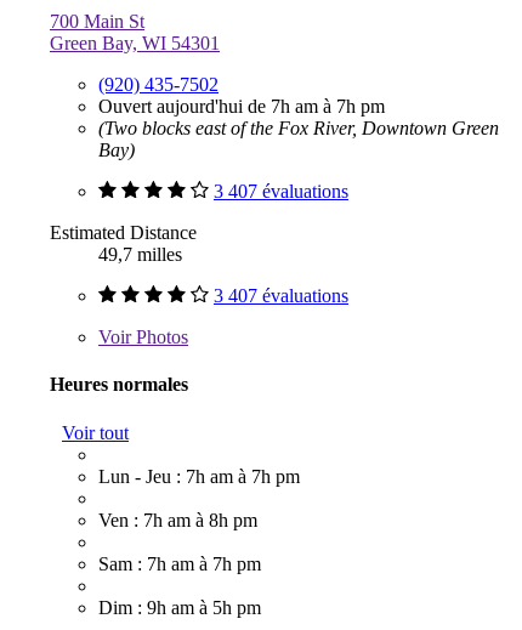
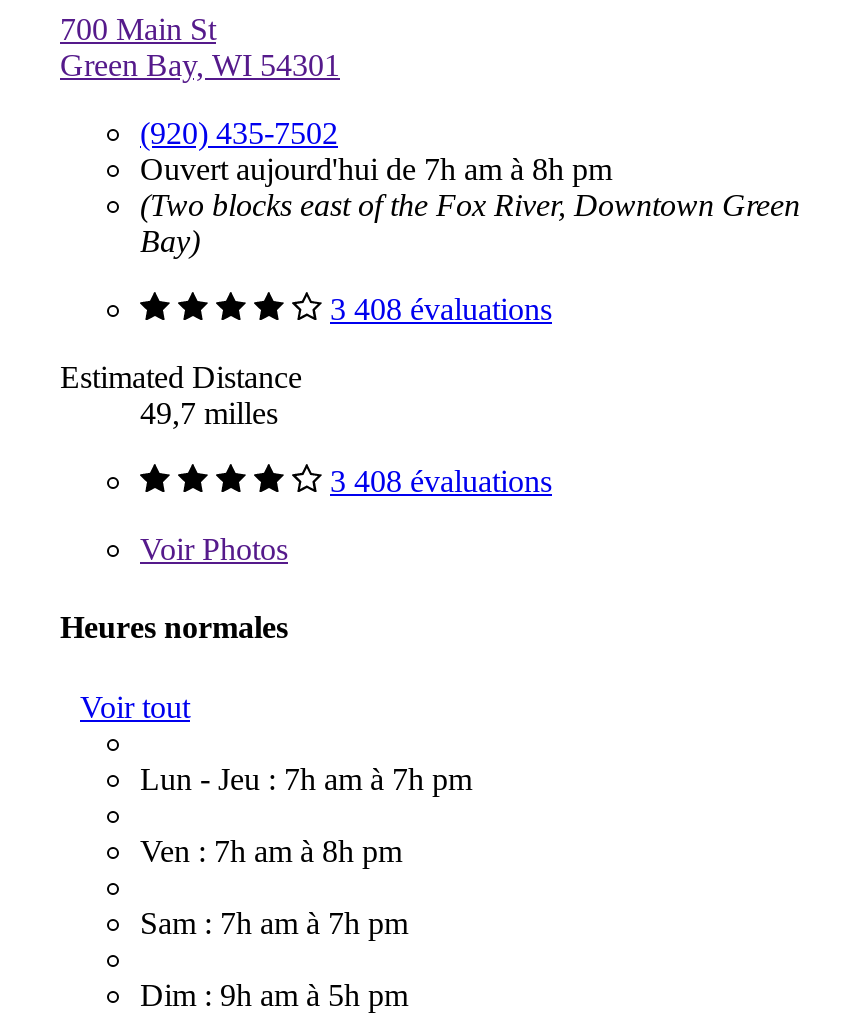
- Ouvert aujourd'hui de 7h am à 7h pm
+ Ouvert aujourd'hui de 7h am à 8h pm

- 3 407 évaluations
+ 3 408 évaluations

- 3 407 évaluations
+ 3 408 évaluations
